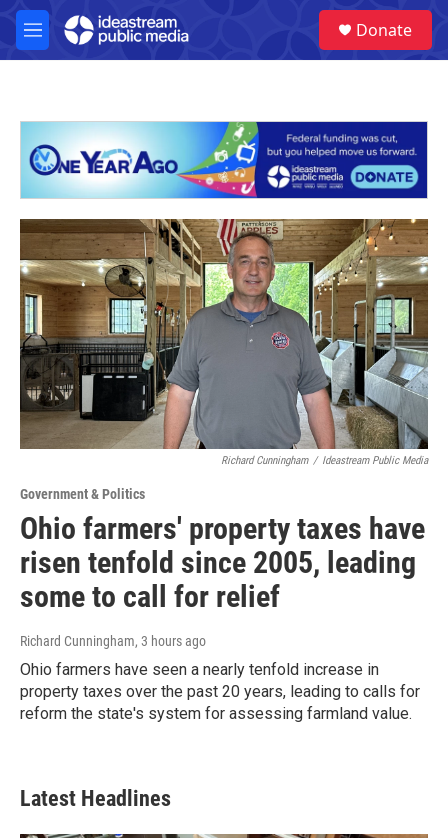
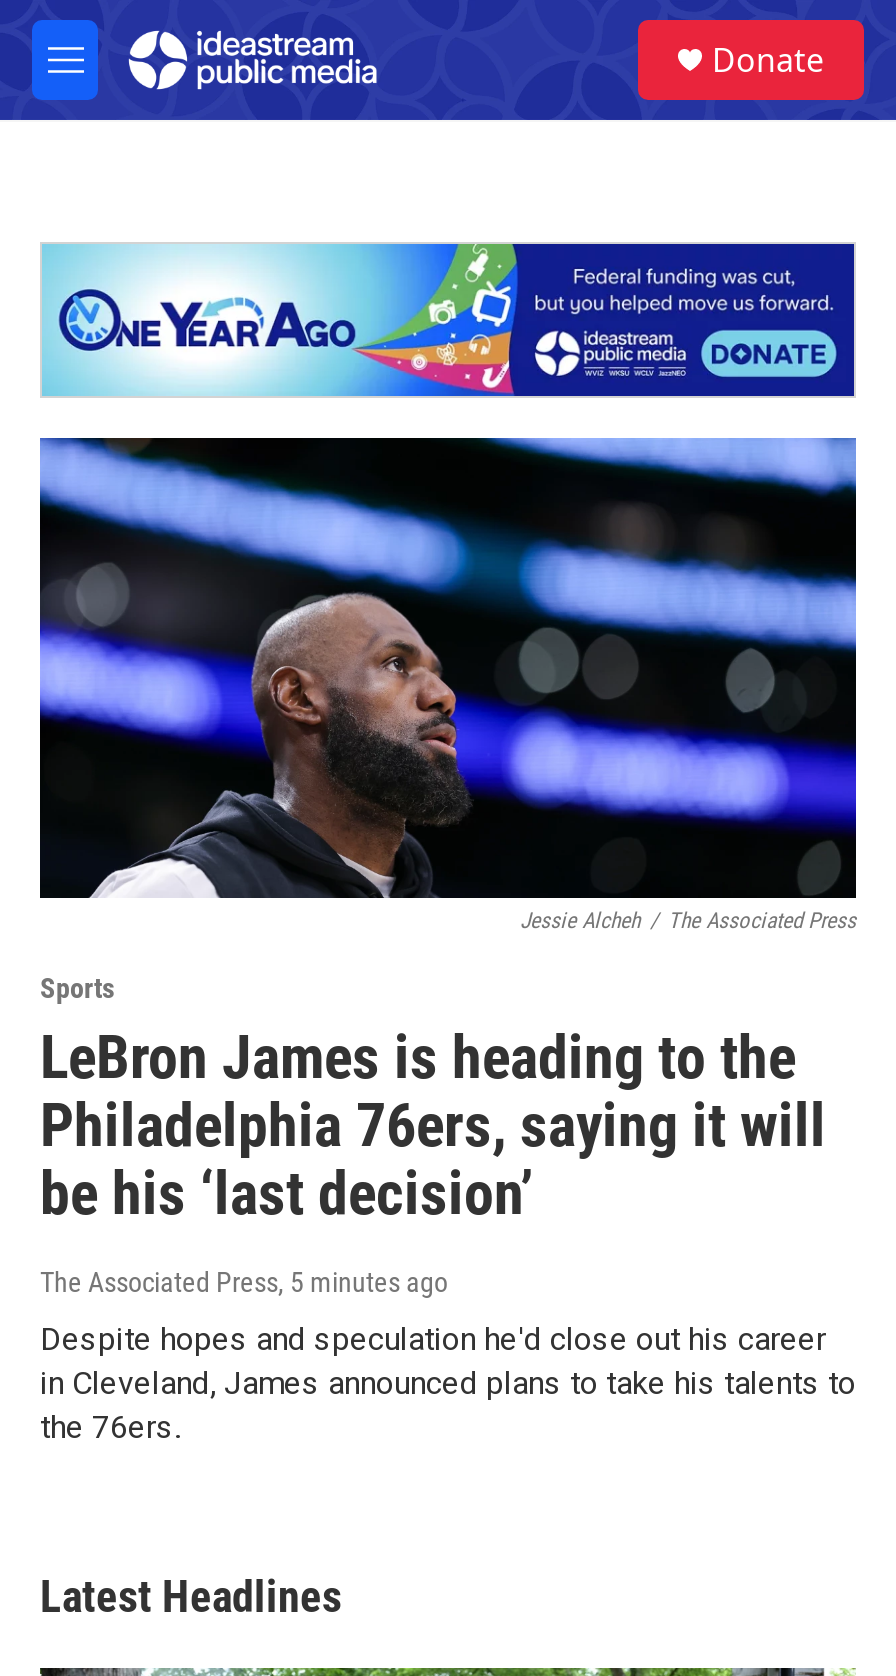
- [image]
- Richard Cunningham / Ideastream Public Media
+ [image]
+ Jessie Alcheh / The Associated Press

- Government & Politics
- Ohio farmers' property taxes have
- risen tenfold since 2005, leading
- some to call for relief
+ Sports
+ LeBron James is heading to the
+ Philadelphia 76ers, saying it will
+ be his ‘last decision’

- Richard Cunningham, 3 hours ago
+ The Associated Press, 5 minutes ago

- Ohio farmers have seen a nearly tenfold increase in
- property taxes over the past 20 years, leading to calls for
- reform the state's system for assessing farmland value.
+ Despite hopes and speculation he'd close out his career
+ in Cleveland, James announced plans to take his talents to
+ the 76ers.
